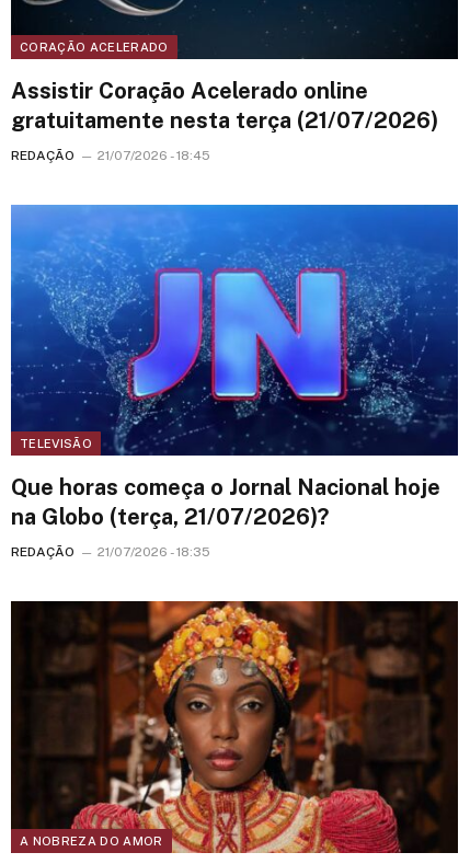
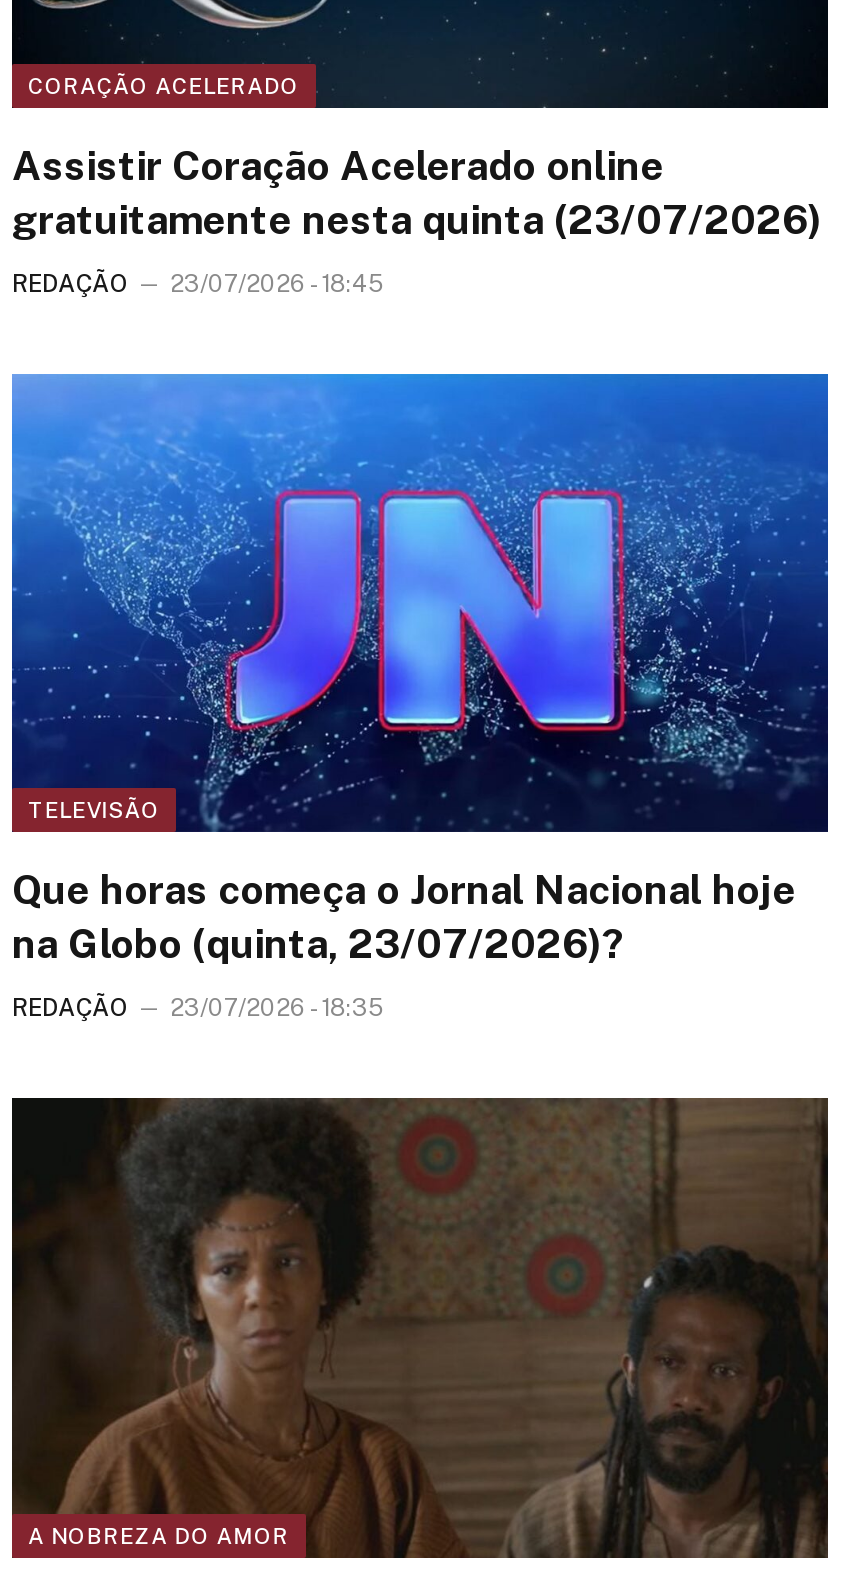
- gratuitamente nesta terça (21/07/2026)
+ gratuitamente nesta quinta (23/07/2026)

- REDAÇÃO 21/07/2026 - 18:45
+ REDAÇÃO 23/07/2026 - 18:45

- na Globo (terça, 21/07/2026)?
+ na Globo (quinta, 23/07/2026)?

- REDAÇÃO 21/07/2026 - 18:35
+ REDAÇÃO 23/07/2026 - 18:35

- [image]
+ [image]
